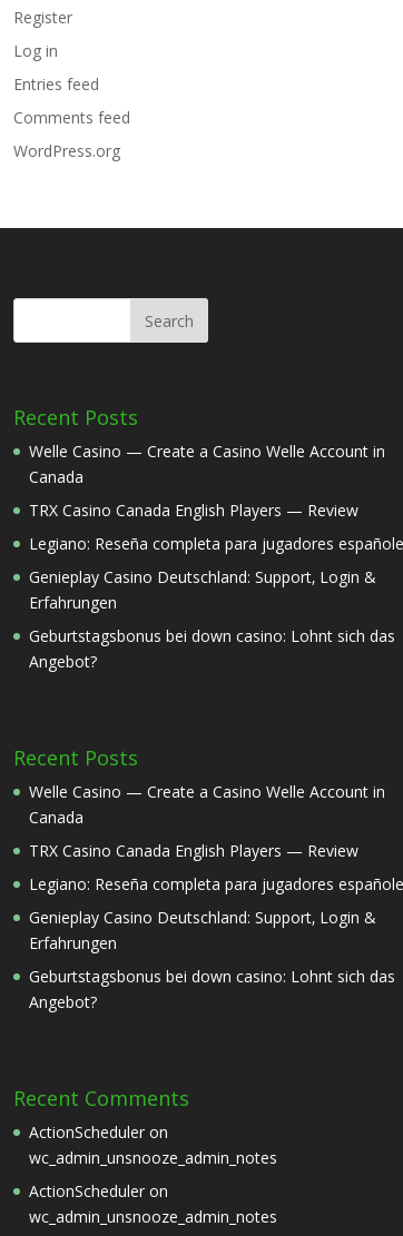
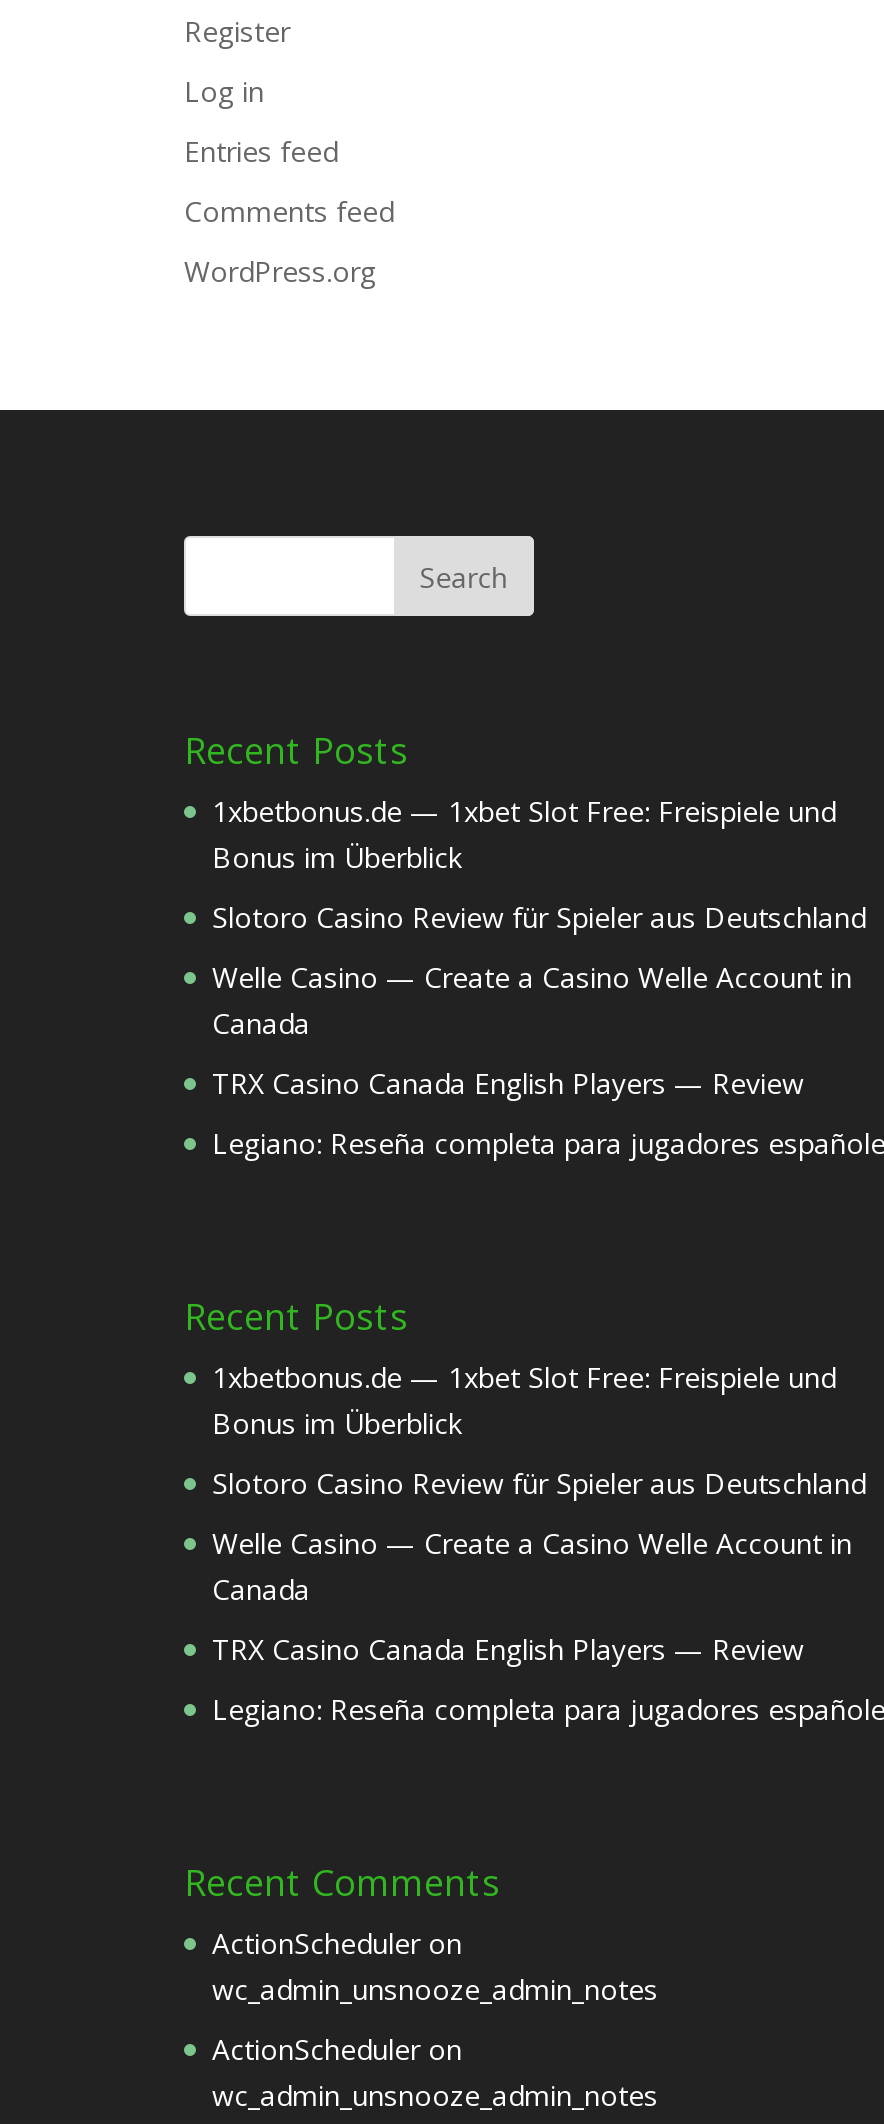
+ 1xbetbonus.de — 1xbet Slot Free: Freispiele und
+ Bonus im Überblick
+ Slotoro Casino Review für Spieler aus Deutschland

moved down: Welle Casino — Create a Casino Welle Account in | Canada | TRX Casino Canada English Players — Review

- Genieplay Casino Deutschland: Support‚ Login &
- Erfahrungen
- Geburtstagsbonus bei down casino: Lohnt sich das
- Angebot?

+ 1xbetbonus.de — 1xbet Slot Free: Freispiele und
+ Bonus im Überblick
+ Slotoro Casino Review für Spieler aus Deutschland

moved down: Welle Casino — Create a Casino Welle Account in | Canada | TRX Casino Canada English Players — Review

- Genieplay Casino Deutschland: Support‚ Login &
- Erfahrungen
- Geburtstagsbonus bei down casino: Lohnt sich das
- Angebot?
